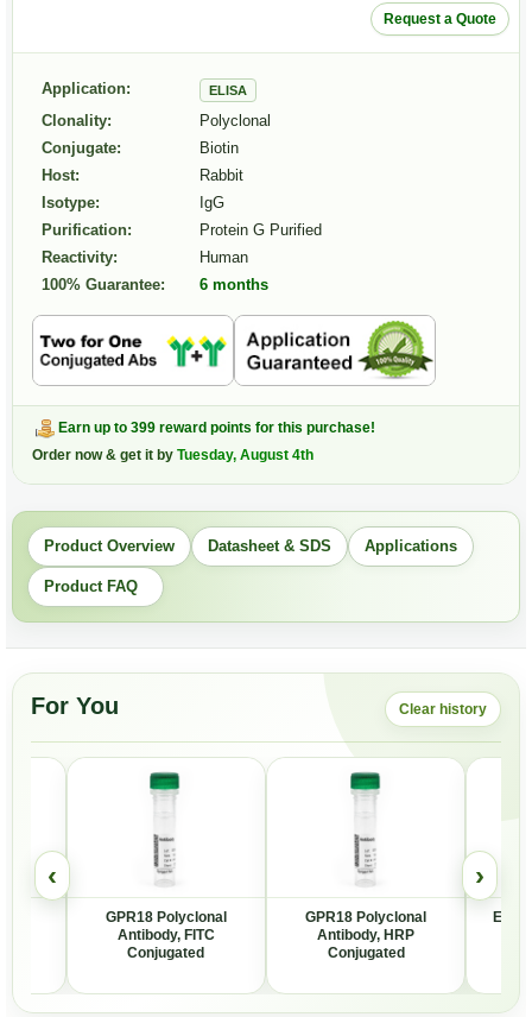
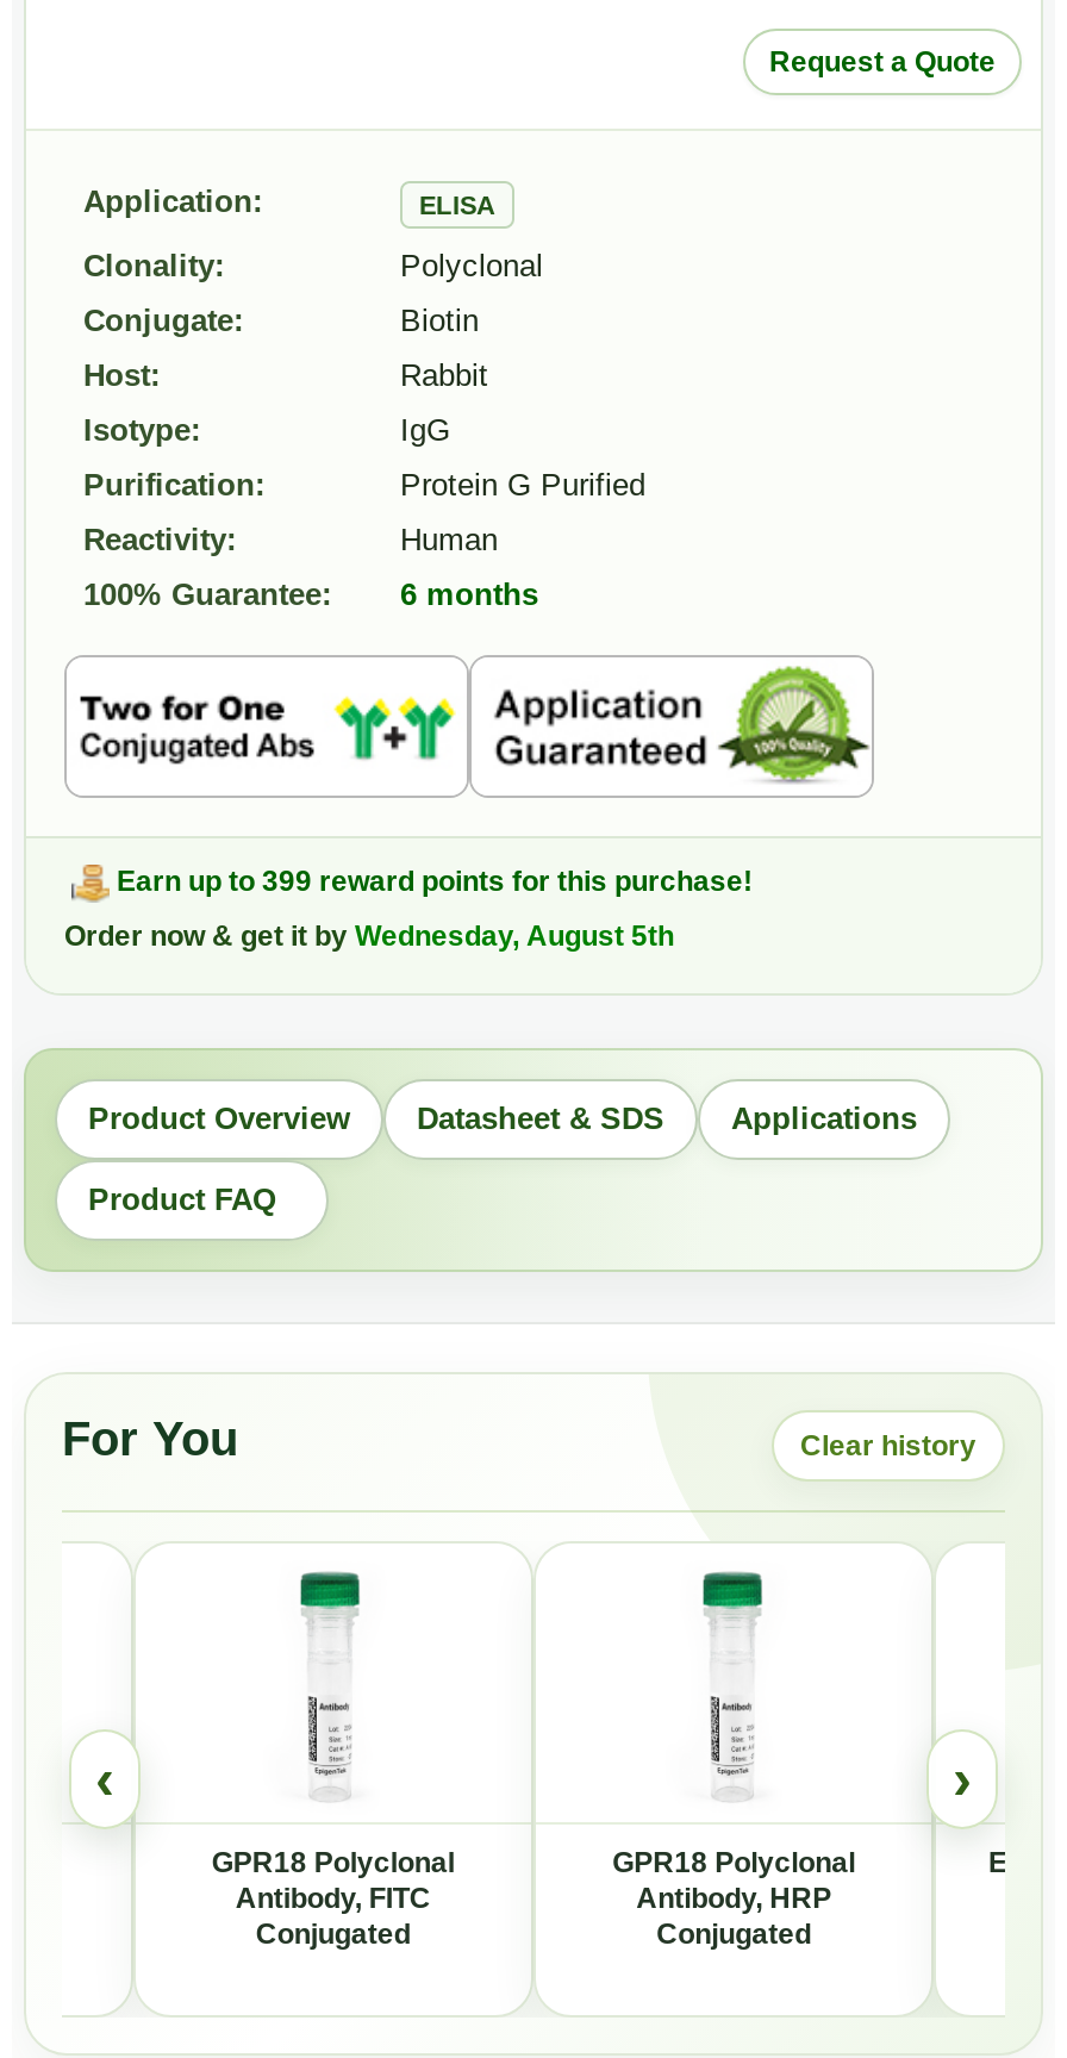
- Order now & get it by Tuesday, August 4th
+ Order now & get it by Wednesday, August 5th
